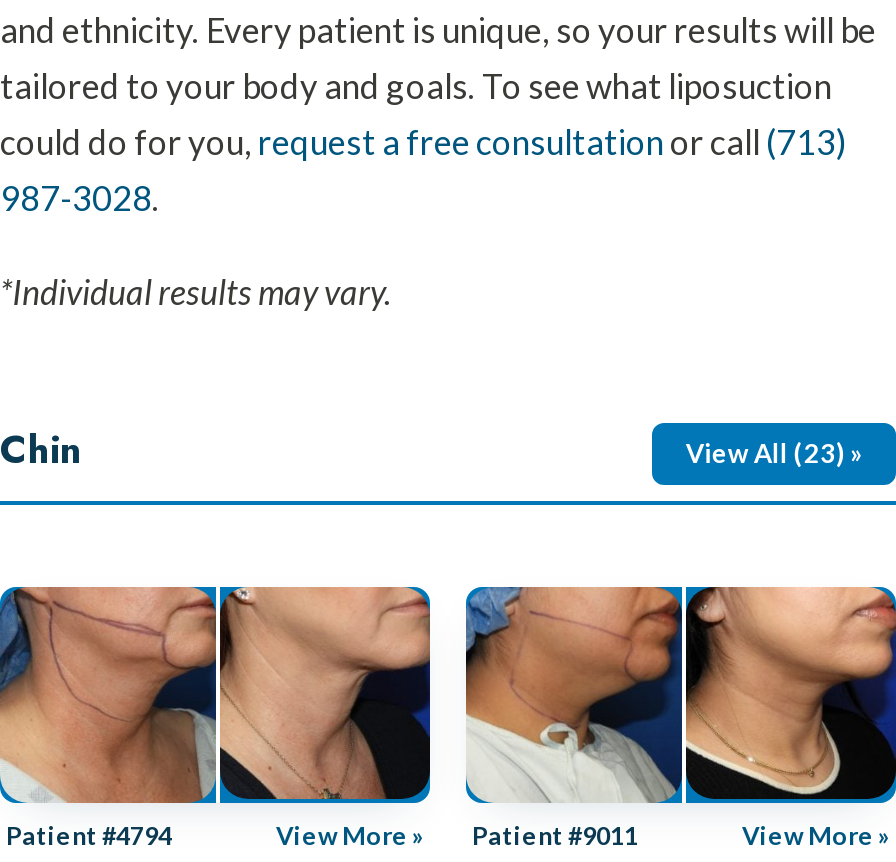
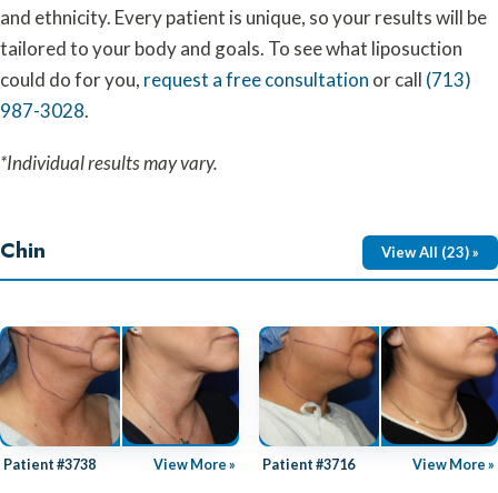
- Patient #4794
+ Patient #3738

- View More » Patient #9011
+ View More » Patient #3716
